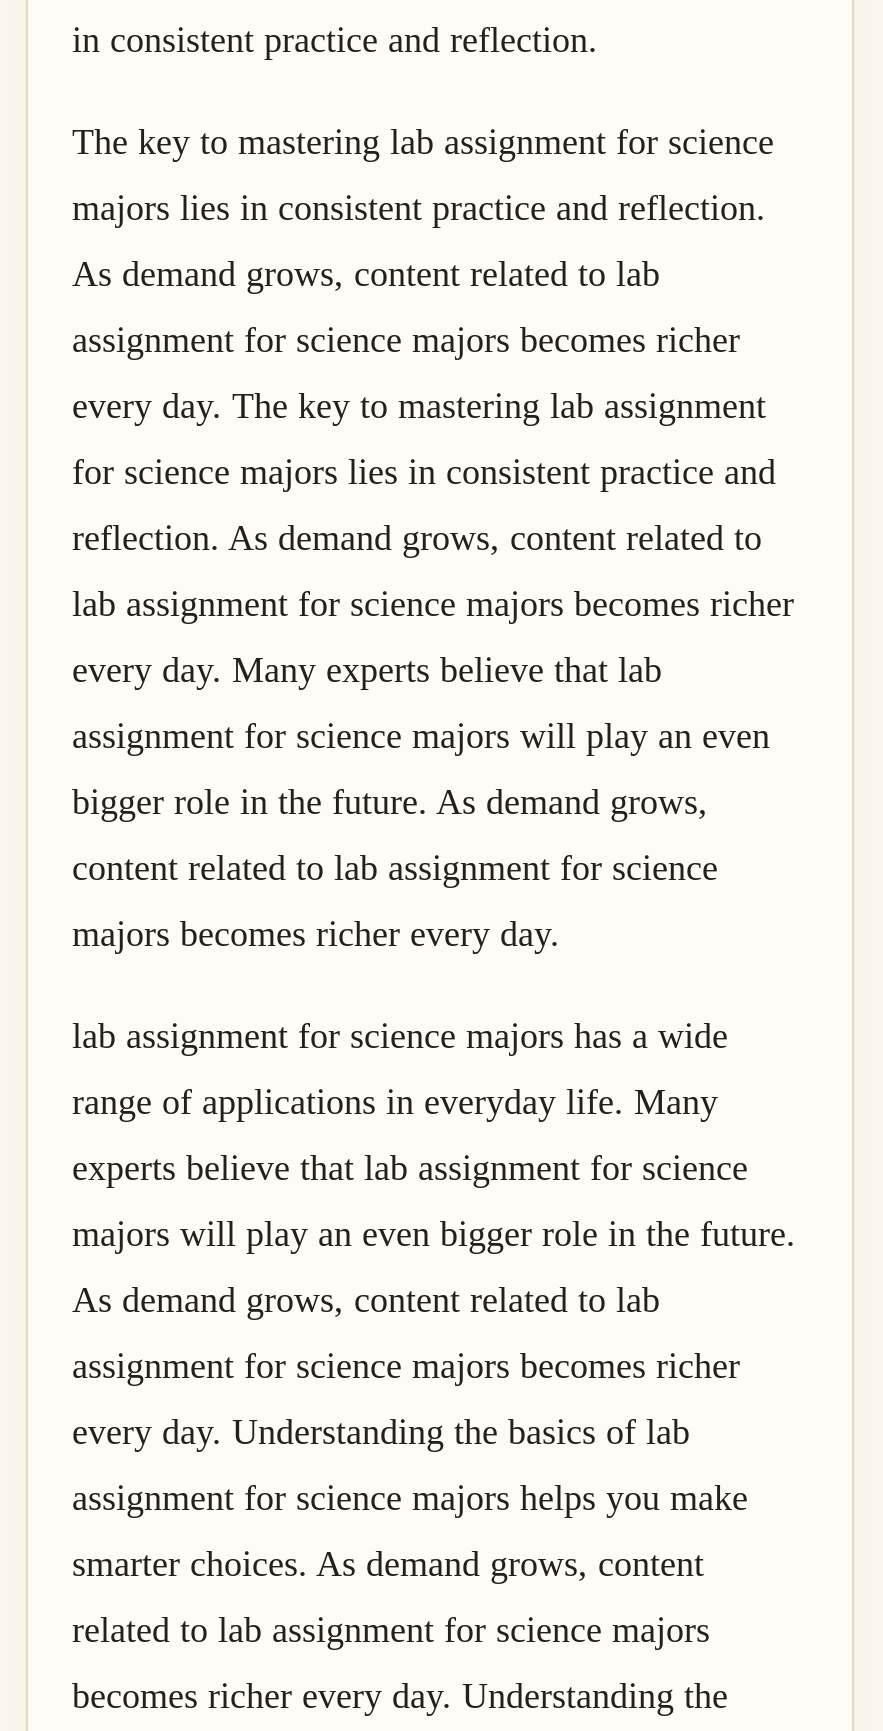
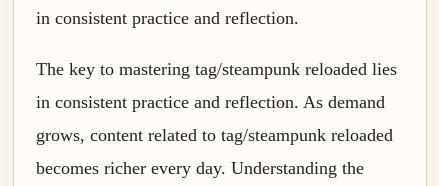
- The key to mastering lab assignment for science
- majors lies in consistent practice and reflection.
- As demand grows, content related to lab
- assignment for science majors becomes richer
- every day. The key to mastering lab assignment
- for science majors lies in consistent practice and
- reflection. As demand grows, content related to
- lab assignment for science majors becomes richer
- every day. Many experts believe that lab
- assignment for science majors will play an even
- bigger role in the future. As demand grows,
- content related to lab assignment for science
- majors becomes richer every day.
- lab assignment for science majors has a wide
- range of applications in everyday life. Many
- experts believe that lab assignment for science
- majors will play an even bigger role in the future.
- As demand grows, content related to lab
- assignment for science majors becomes richer
- every day. Understanding the basics of lab
- assignment for science majors helps you make
- smarter choices. As demand grows, content
- related to lab assignment for science majors
+ The key to mastering tag/steampunk reloaded lies
+ in consistent practice and reflection. As demand
+ grows, content related to tag/steampunk reloaded
